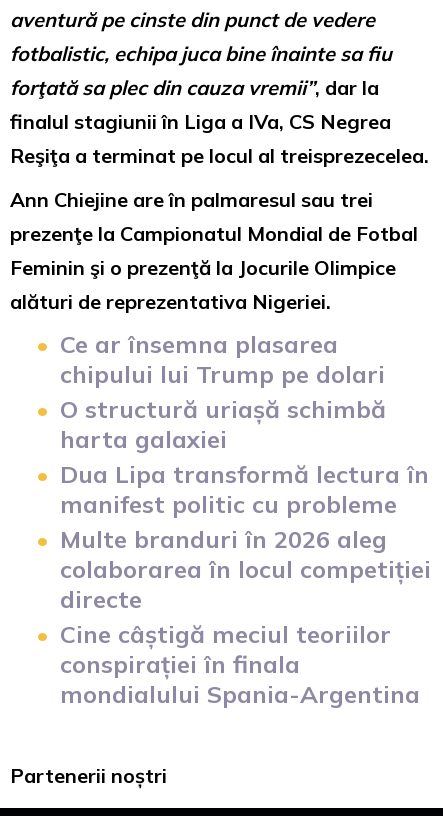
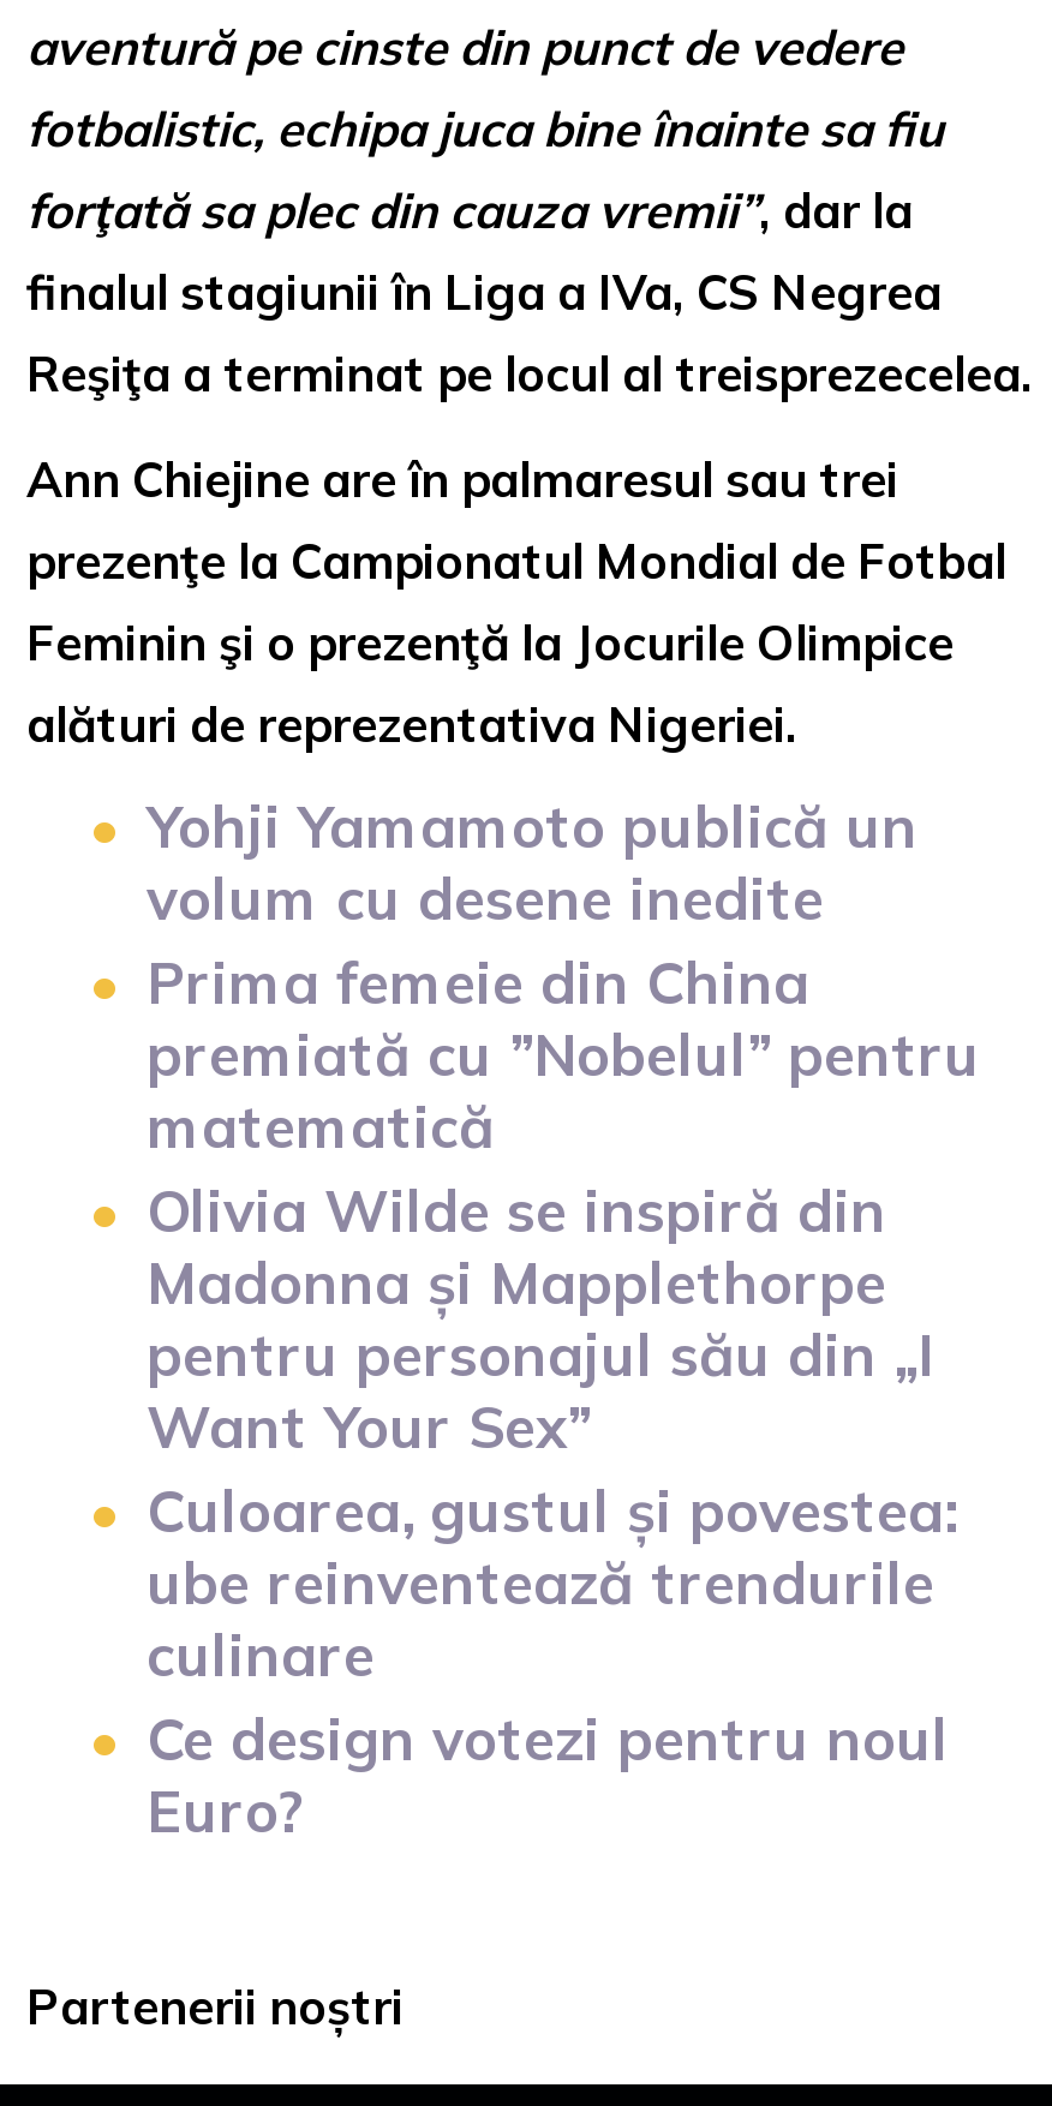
- Ce ar însemna plasarea
- chipului lui Trump pe dolari
- O structură uriașă schimbă
- harta galaxiei
- Dua Lipa transformă lectura în
- manifest politic cu probleme
- Multe branduri în 2026 aleg
- colaborarea în locul competiției
- directe
- Cine câștigă meciul teoriilor
- conspirației în finala
- mondialului Spania-Argentina
+ Yohji Yamamoto publică un
+ volum cu desene inedite
+ Prima femeie din China
+ premiată cu ”Nobelul” pentru
+ matematică
+ Olivia Wilde se inspiră din
+ Madonna și Mapplethorpe
+ pentru personajul său din „I
+ Want Your Sex”
+ Culoarea, gustul și povestea:
+ ube reinventează trendurile
+ culinare
+ Ce design votezi pentru noul
+ Euro?
